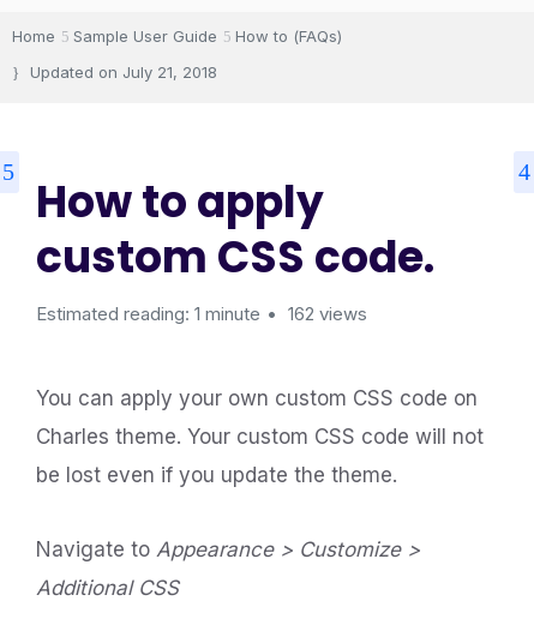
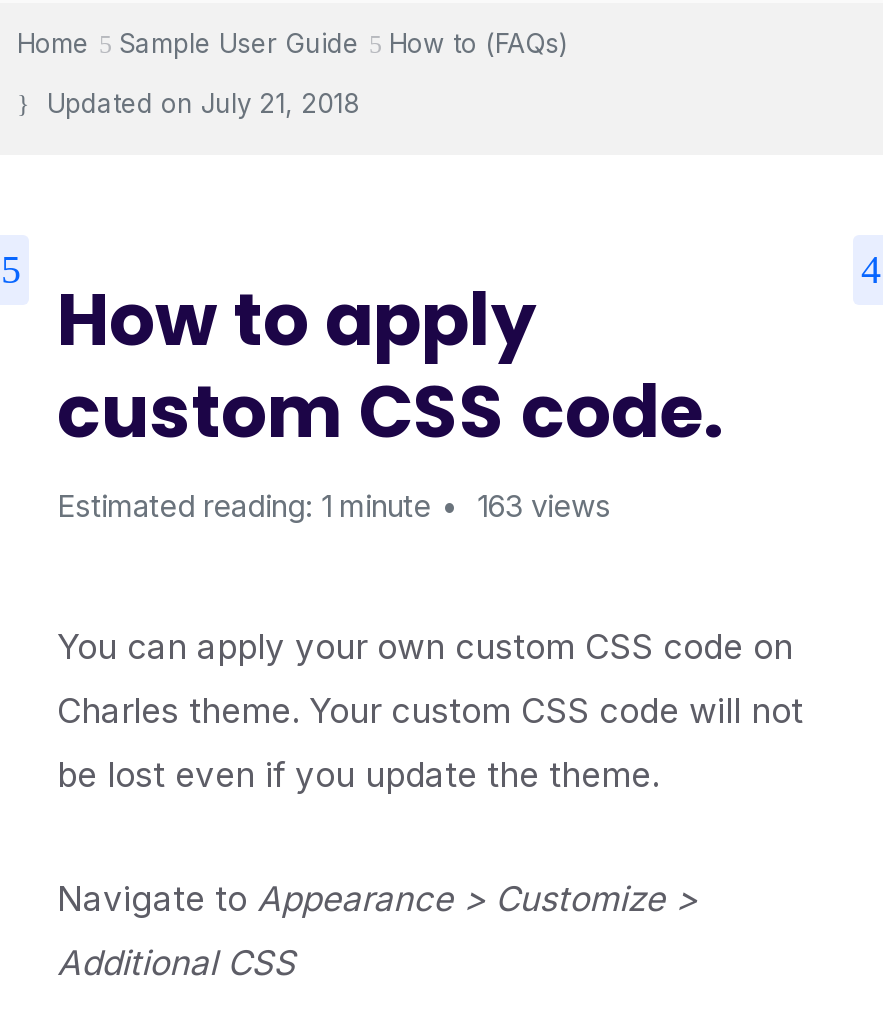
- Estimated reading: 1 minute 162 views
+ Estimated reading: 1 minute 163 views
